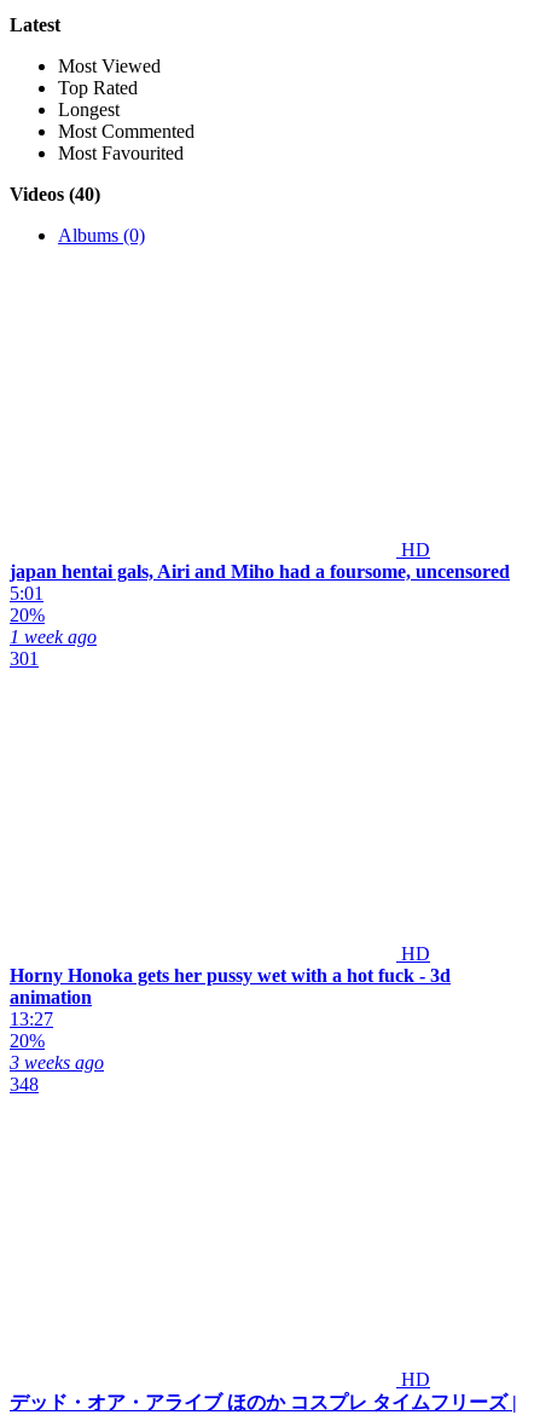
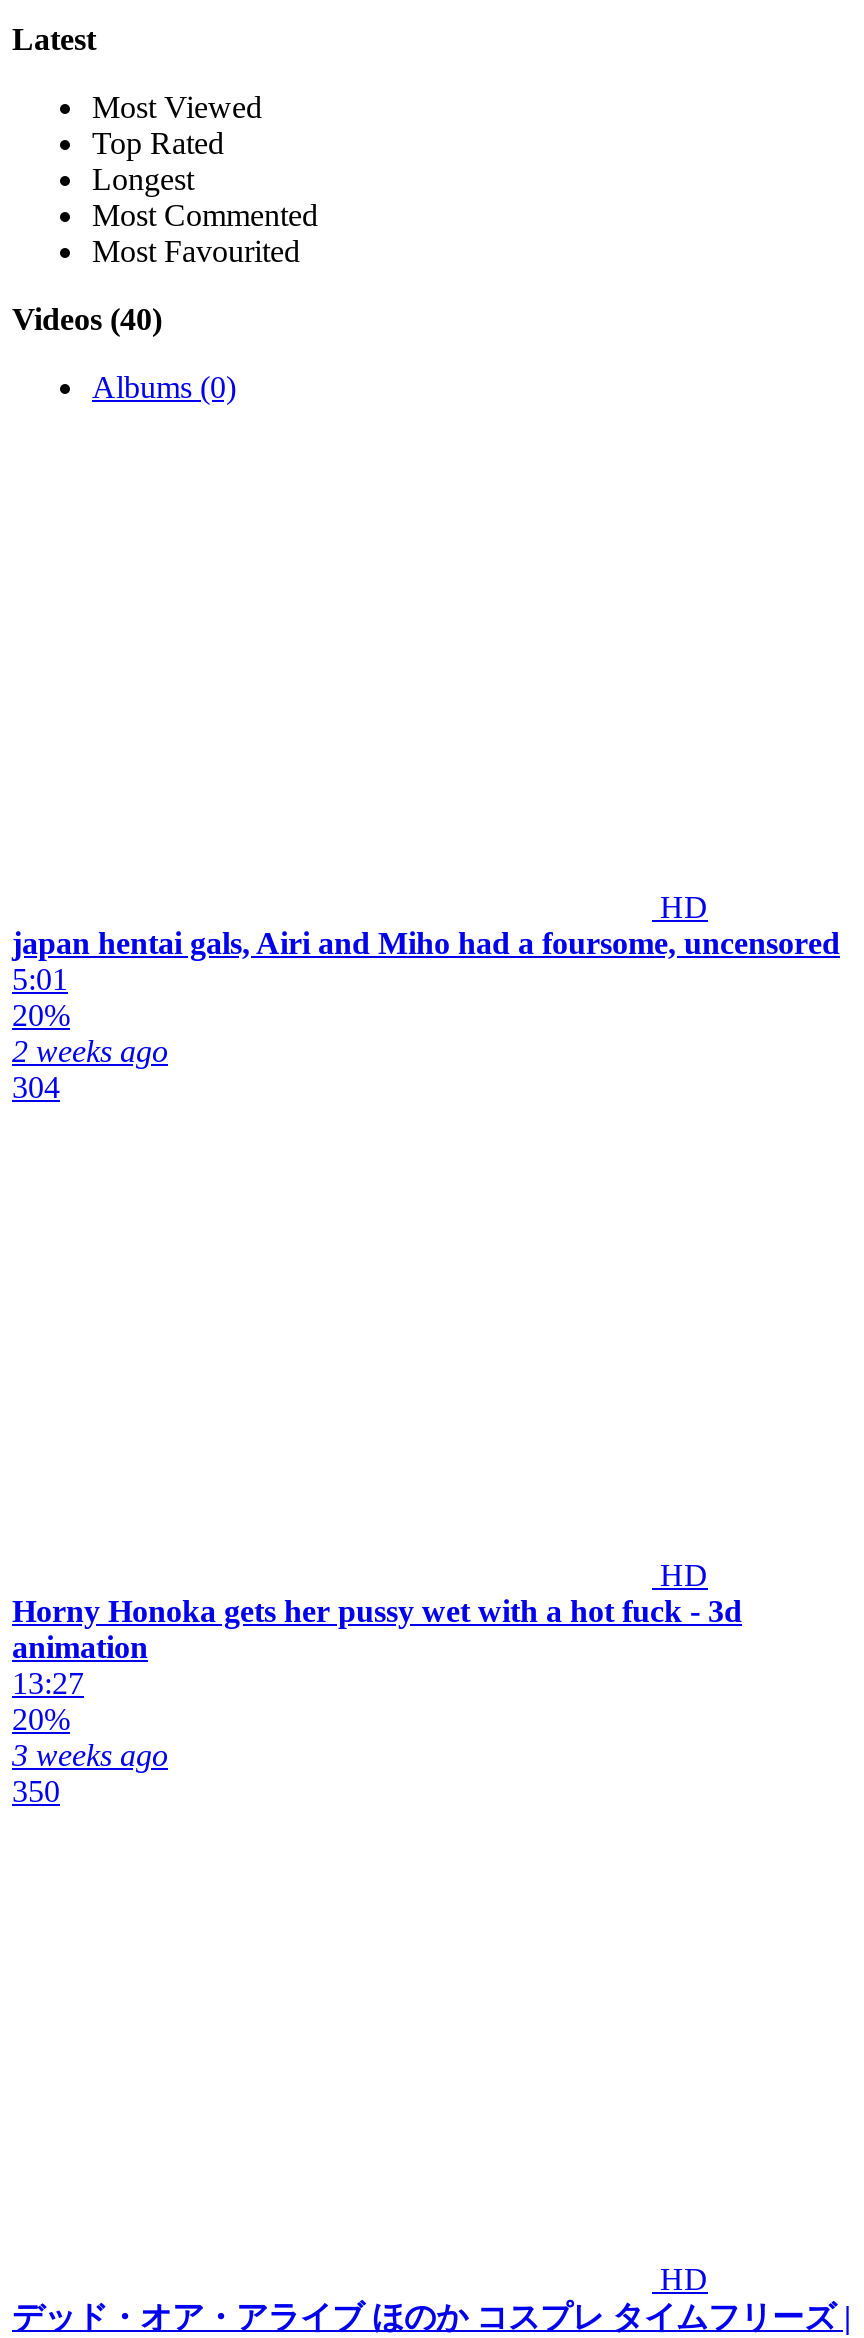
- 1 week ago
+ 2 weeks ago

- 301
+ 304

- 348
+ 350
